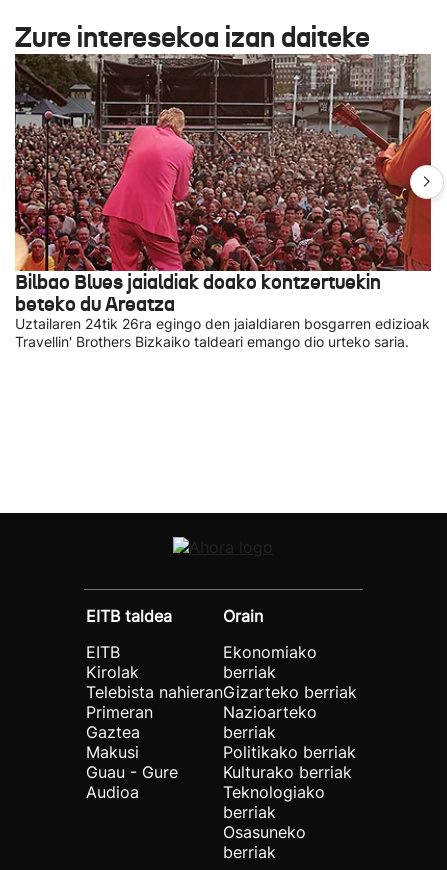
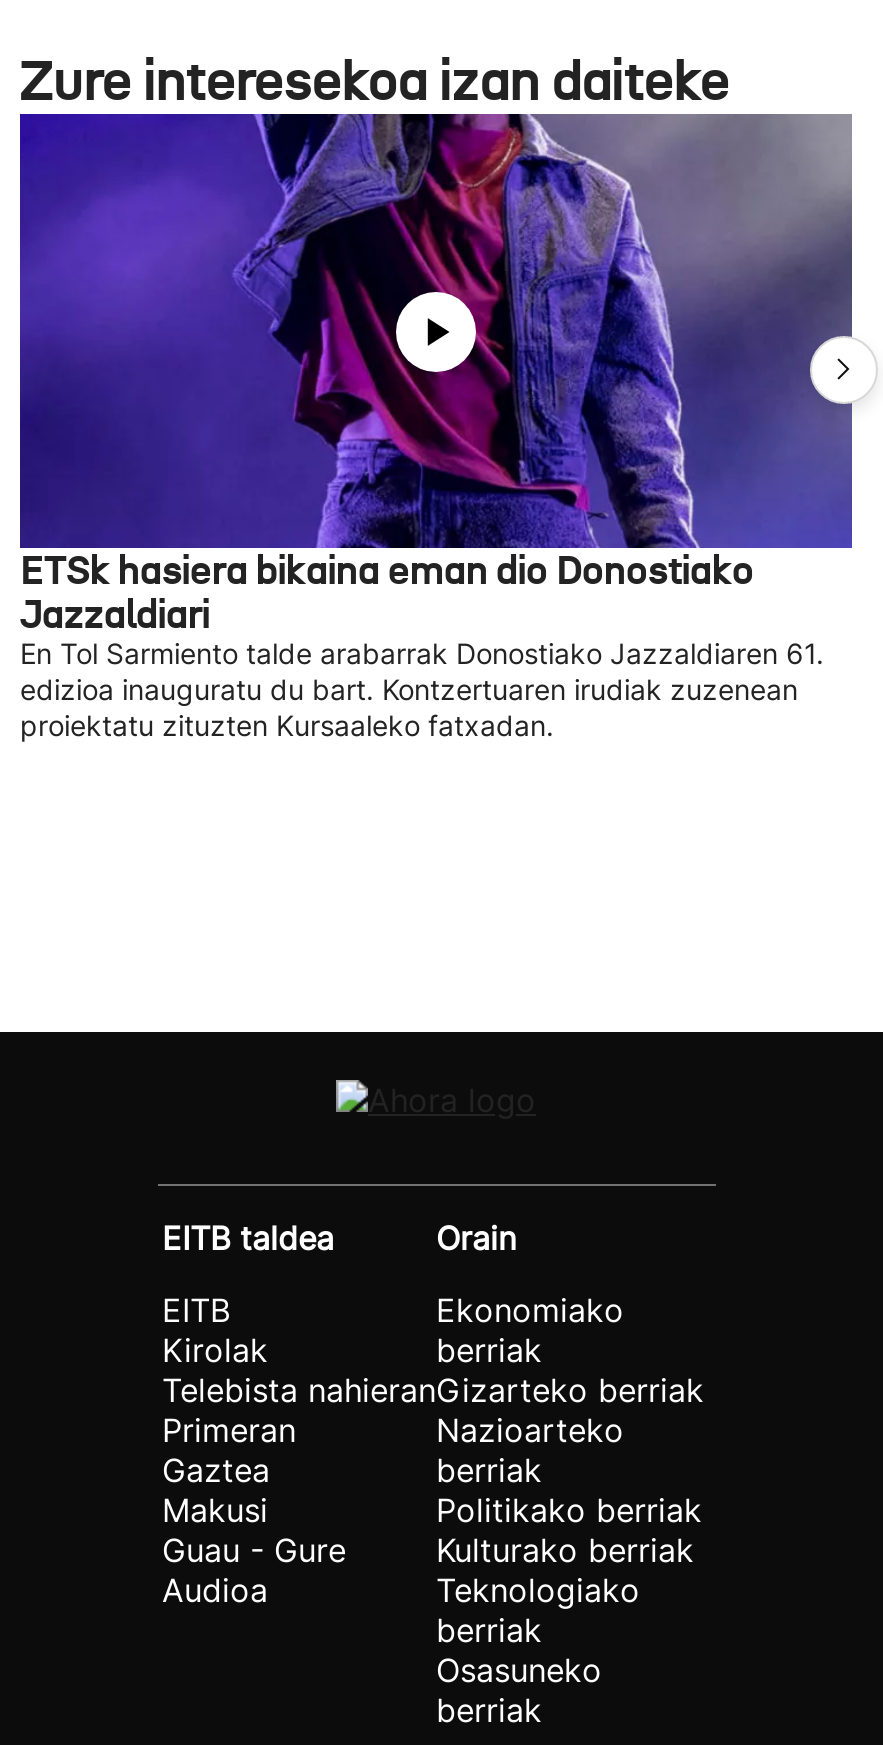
- [image]
- Bilbao Blues jaialdiak doako kontzertuekin
- beteko du Areatza
- Uztailaren 24tik 26ra egingo den jaialdiaren bosgarren edizioak
- Travellin' Brothers Bizkaiko taldeari emango dio urteko saria.
+ [image]
+ ETSk hasiera bikaina eman dio Donostiako
+ Jazzaldiari
+ En Tol Sarmiento talde arabarrak Donostiako Jazzaldiaren 61.
+ edizioa inauguratu du bart. Kontzertuaren irudiak zuzenean
+ proiektatu zituzten Kursaaleko fatxadan.
